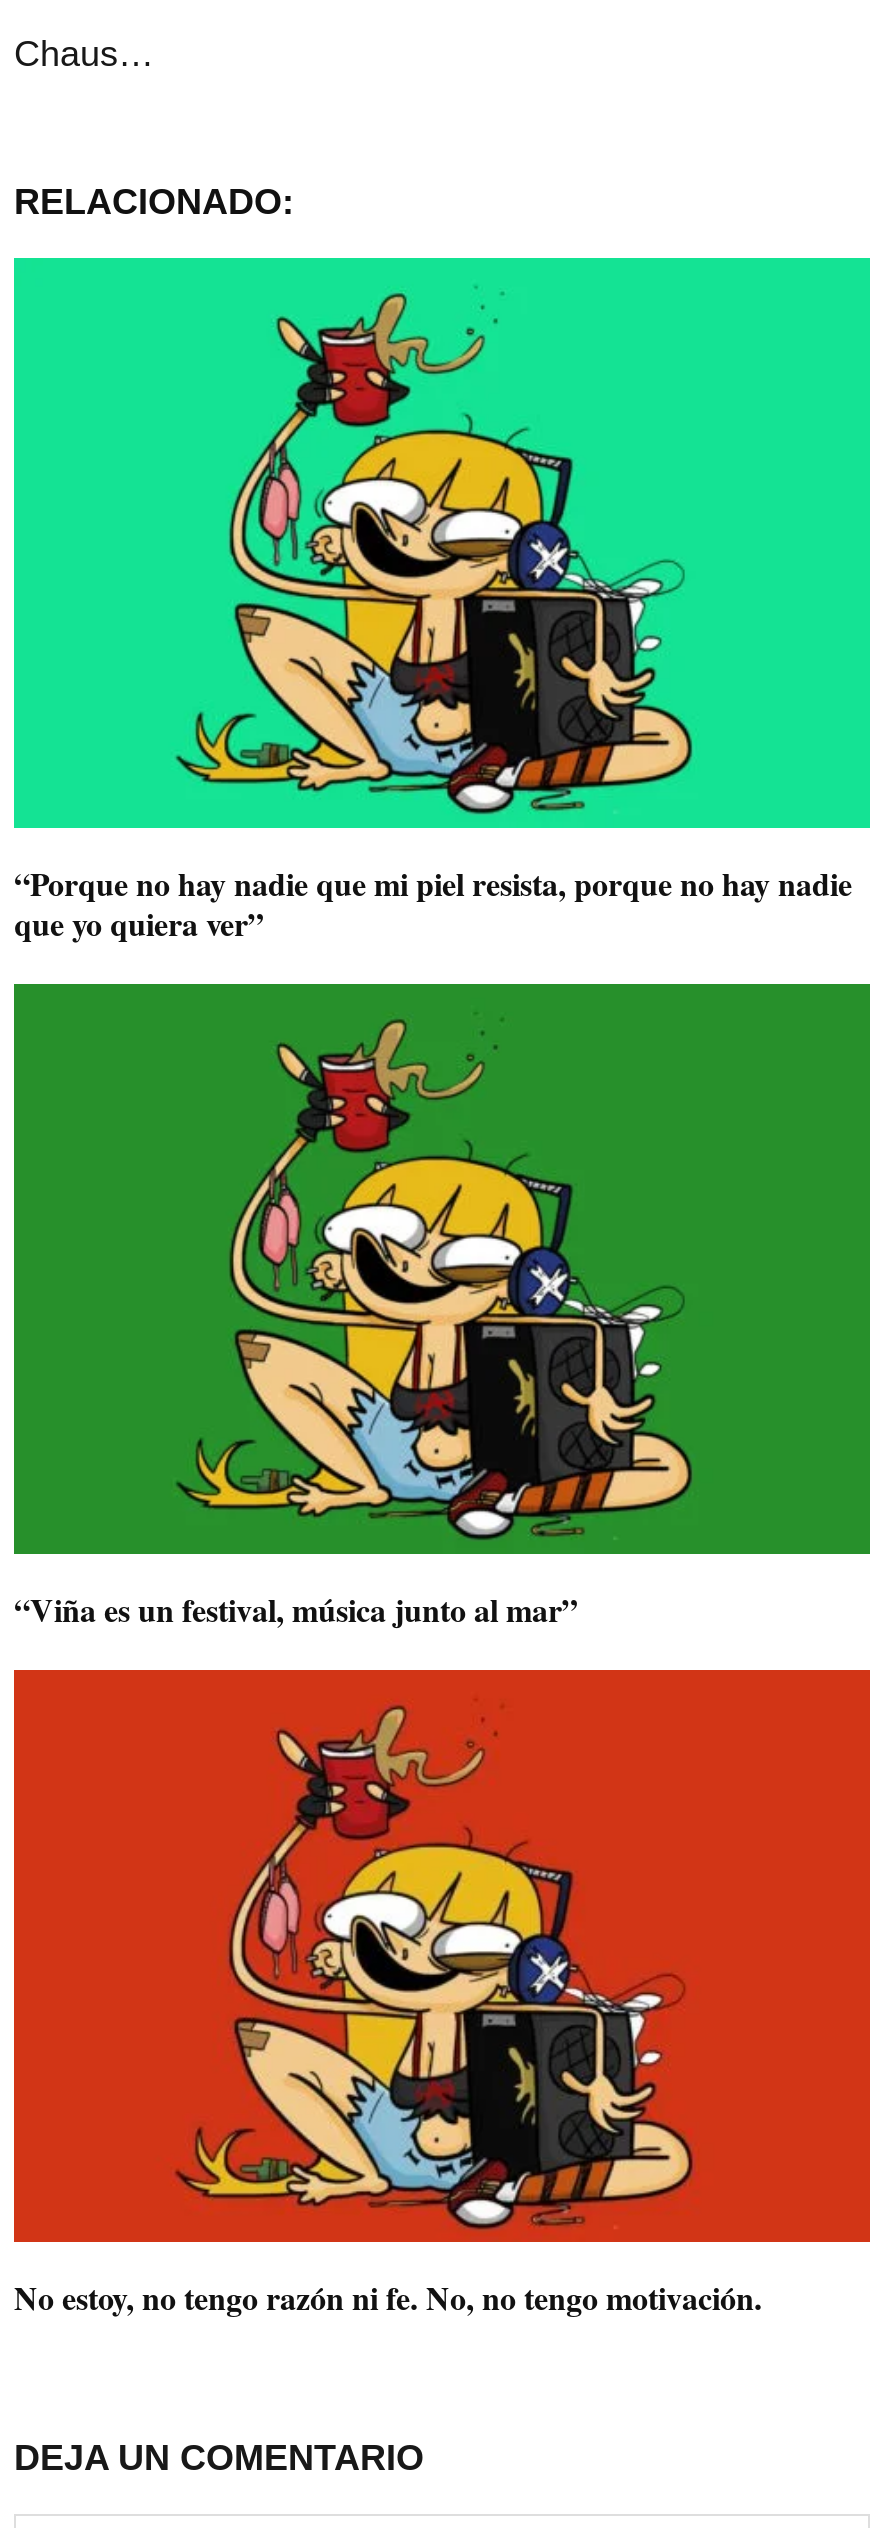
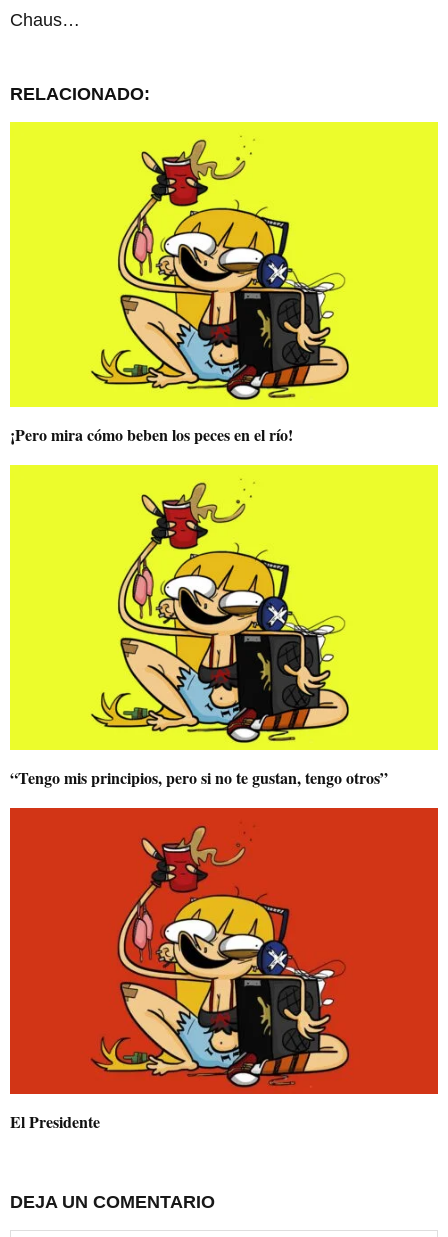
- [image]
- “Porque no hay nadie que mi piel resista, porque no hay nadie
- que yo quiera ver”
+ [image]
+ ¡Pero mira cómo beben los peces en el río!

- [image]
- “Viña es un festival, música junto al mar”
+ [image]
+ “Tengo mis principios, pero si no te gustan, tengo otros”

- No estoy, no tengo razón ni fe. No, no tengo motivación.
+ El Presidente
